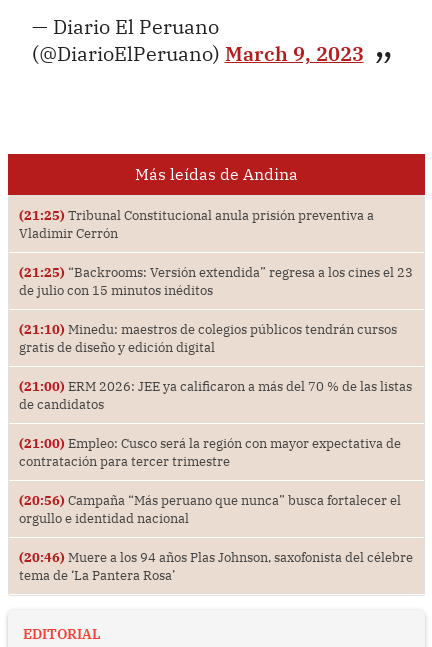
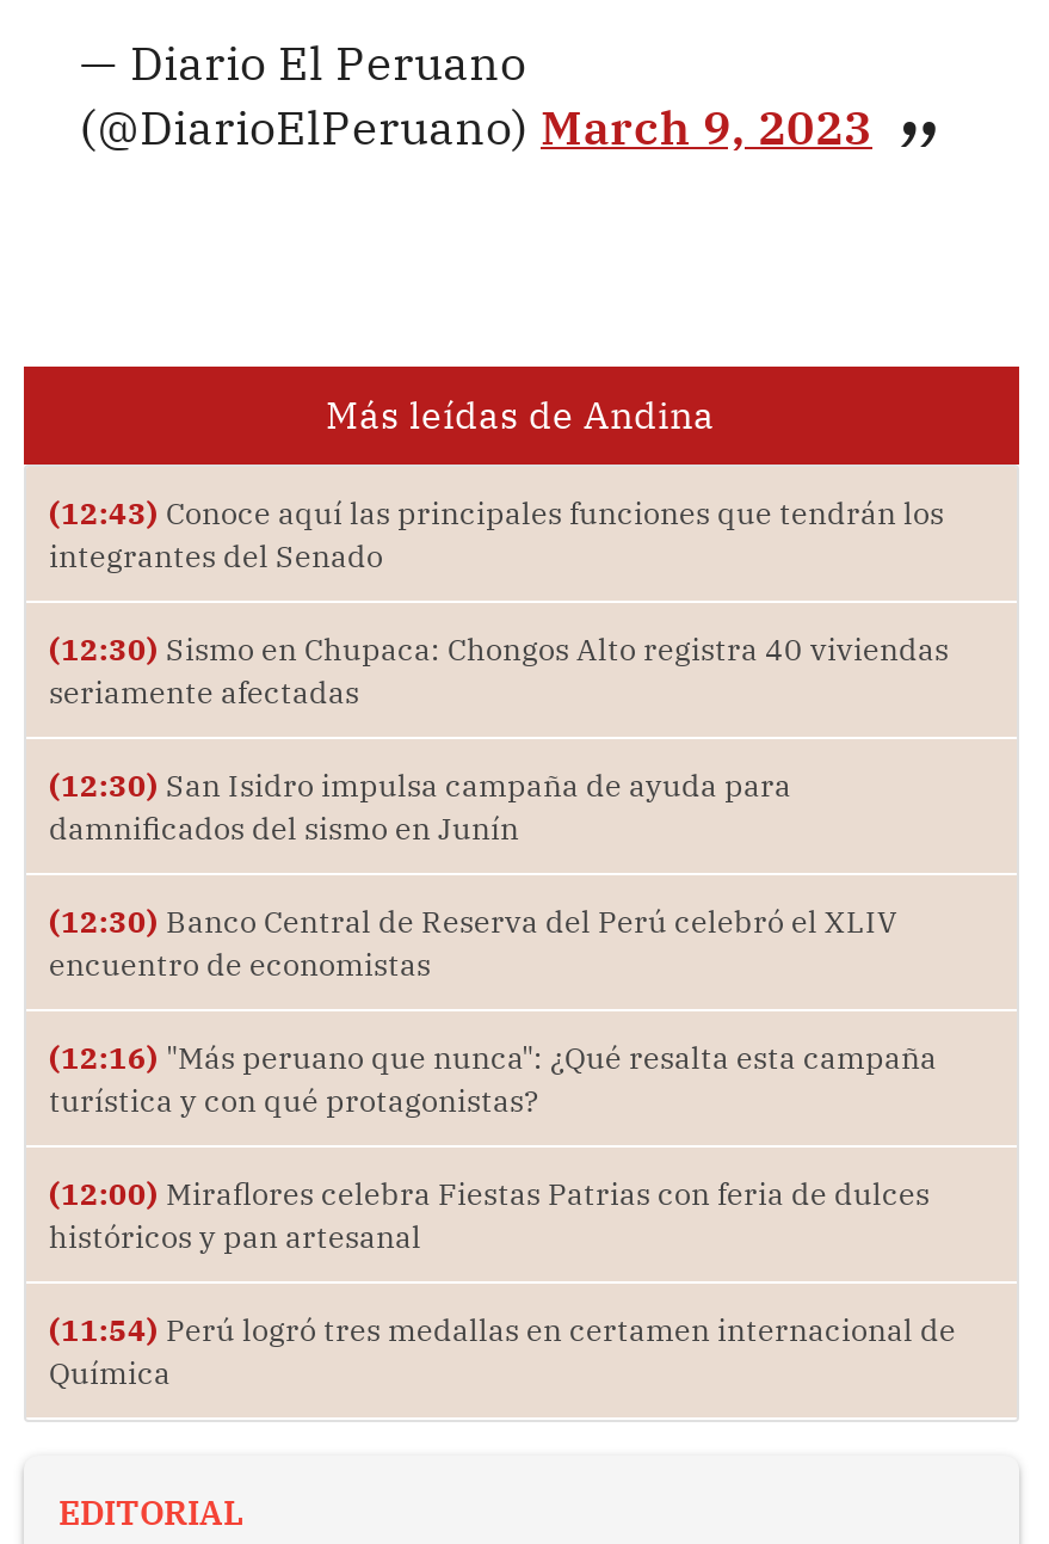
- (21:25) Tribunal Constitucional anula prisión preventiva a
- Vladimir Cerrón
+ (12:43) Conoce aquí las principales funciones que tendrán los
+ integrantes del Senado

- (21:25) “Backrooms: Versión extendida” regresa a los cines el 23
- de julio con 15 minutos inéditos
+ (12:30) Sismo en Chupaca: Chongos Alto registra 40 viviendas
+ seriamente afectadas

- (21:10) Minedu: maestros de colegios públicos tendrán cursos
- gratis de diseño y edición digital
+ (12:30) San Isidro impulsa campaña de ayuda para
+ damnificados del sismo en Junín

- (21:00) ERM 2026: JEE ya calificaron a más del 70 % de las listas
- de candidatos
+ (12:30) Banco Central de Reserva del Perú celebró el XLIV
+ encuentro de economistas

- (21:00) Empleo: Cusco será la región con mayor expectativa de
- contratación para tercer trimestre
+ (12:16) "Más peruano que nunca": ¿Qué resalta esta campaña
+ turística y con qué protagonistas?

- (20:56) Campaña “Más peruano que nunca” busca fortalecer el
- orgullo e identidad nacional
+ (12:00) Miraflores celebra Fiestas Patrias con feria de dulces
+ históricos y pan artesanal

- (20:46) Muere a los 94 años Plas Johnson, saxofonista del célebre
- tema de ‘La Pantera Rosa’
+ (11:54) Perú logró tres medallas en certamen internacional de
+ Química
